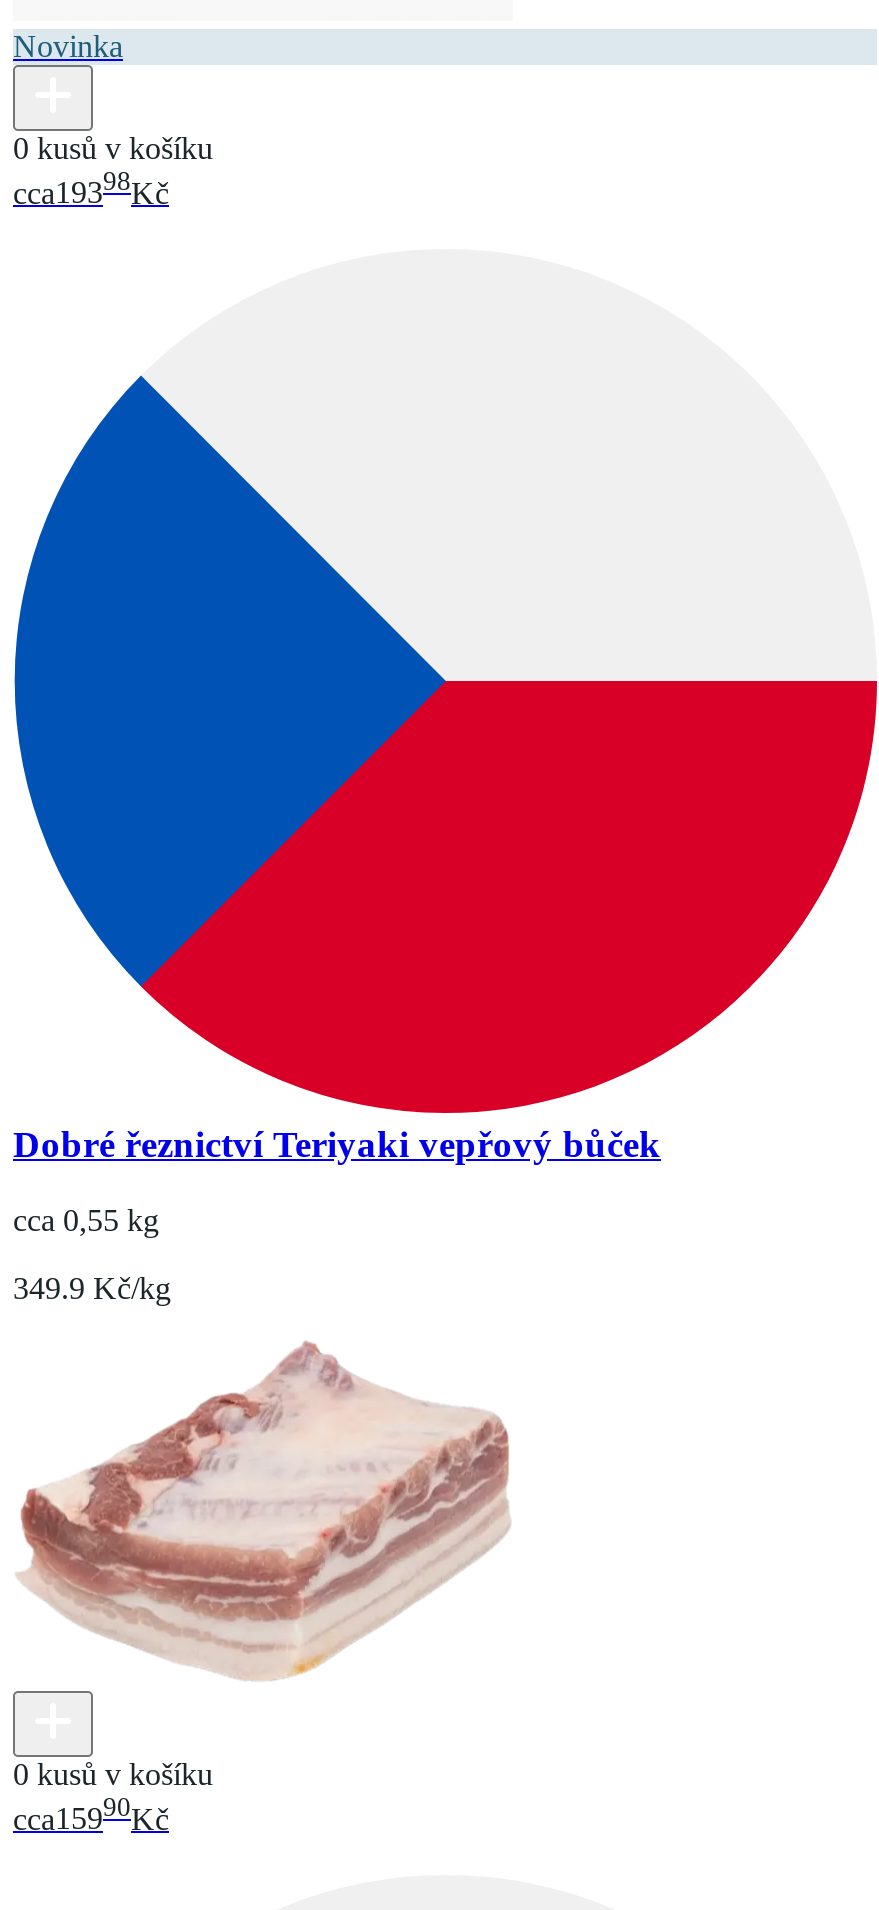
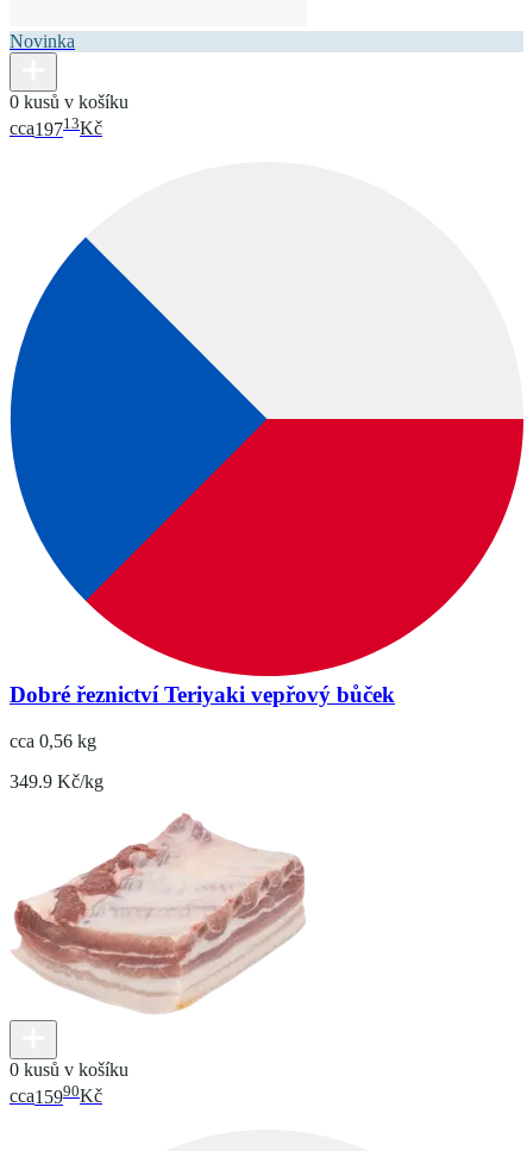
- cca19398Kč
+ cca19713Kč

- cca 0,55 kg
+ cca 0,56 kg
